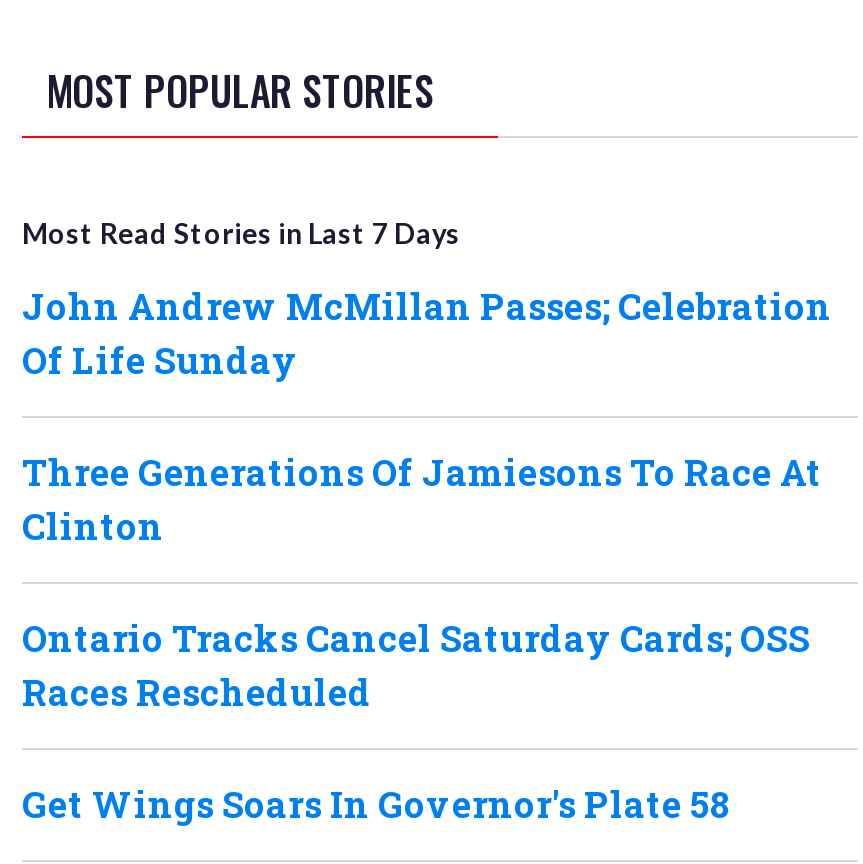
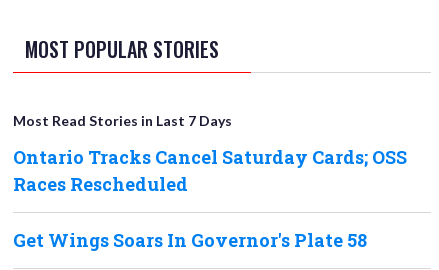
- John Andrew McMillan Passes; Celebration
- Of Life Sunday
- Three Generations Of Jamiesons To Race At
- Clinton
